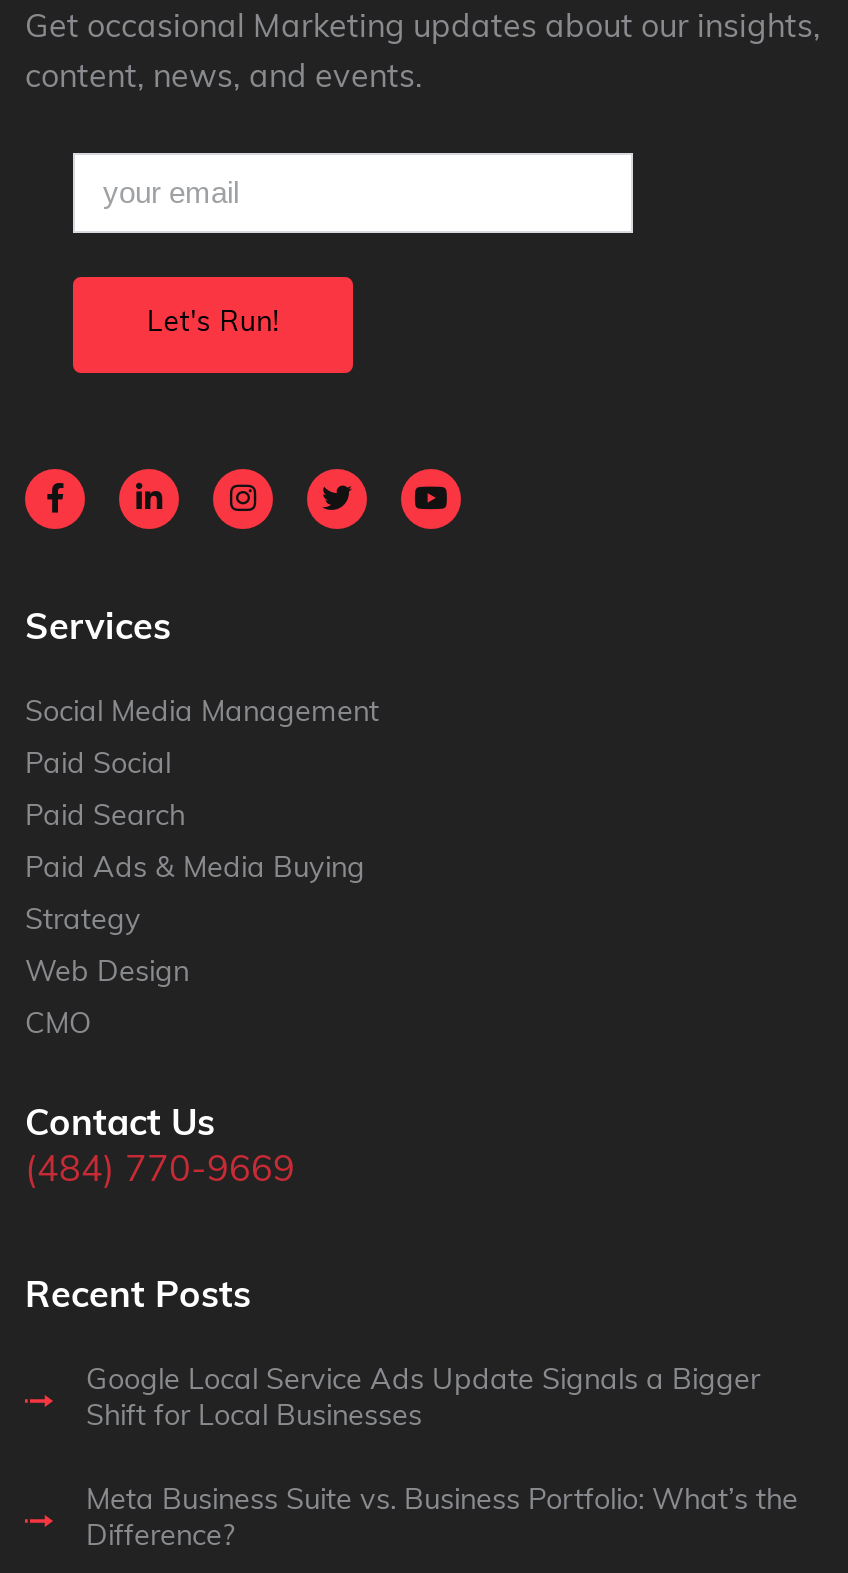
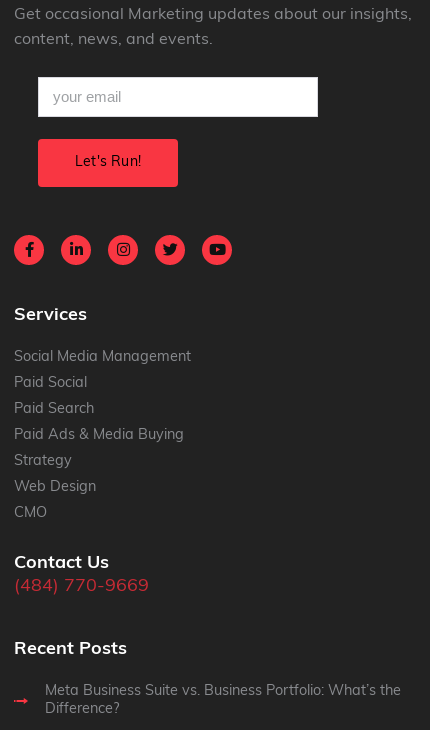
- Google Local Service Ads Update Signals a Bigger
- Shift for Local Businesses
